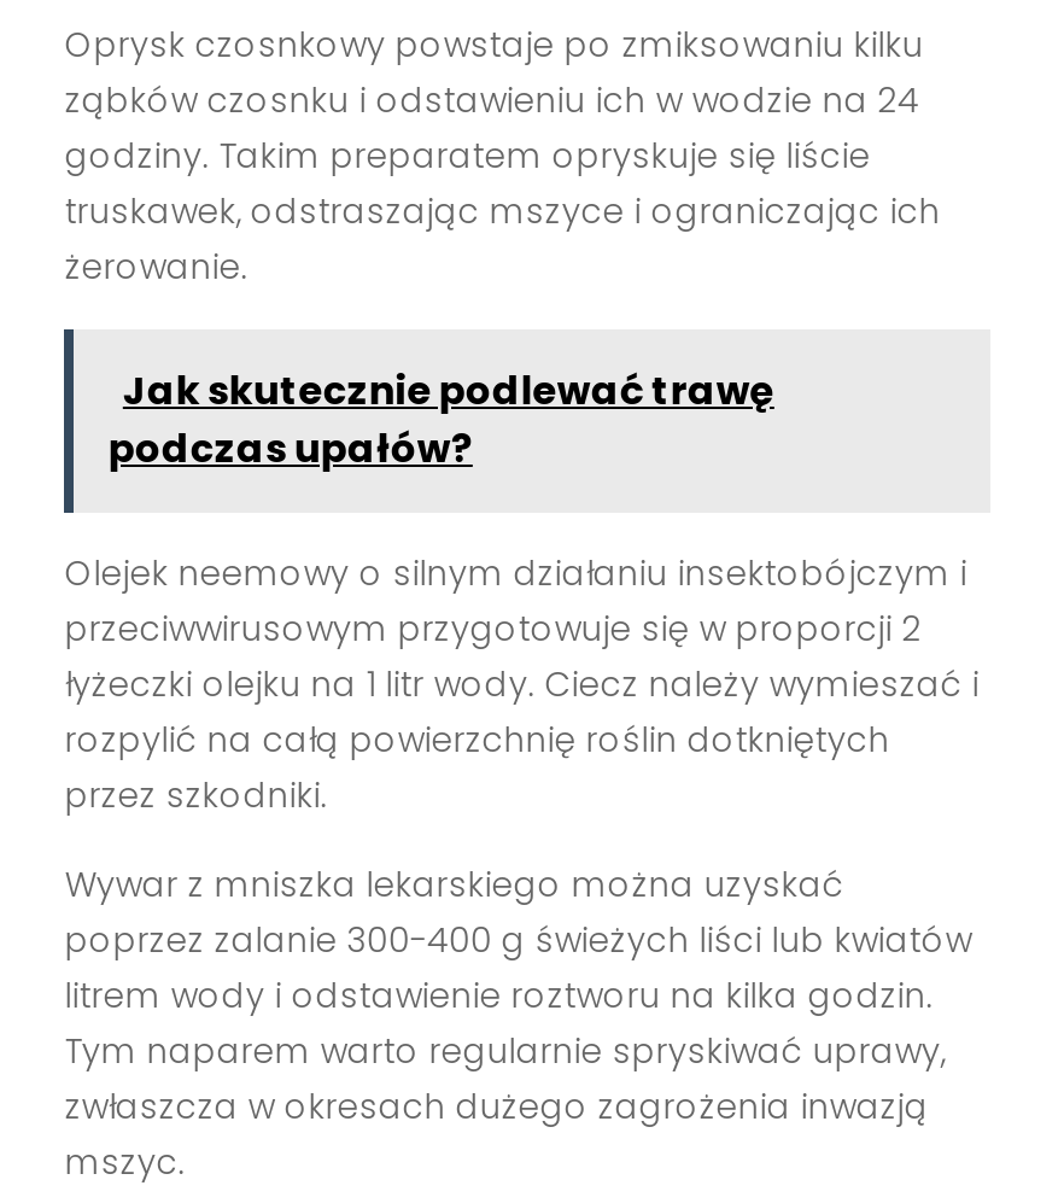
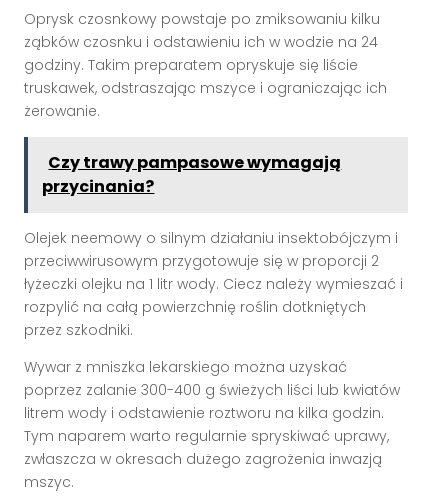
- Jak skutecznie podlewać trawę
- podczas upałów?
+ Czy trawy pampasowe wymagają
+ przycinania?
